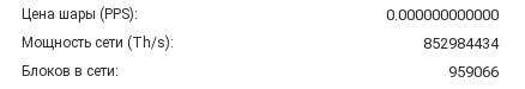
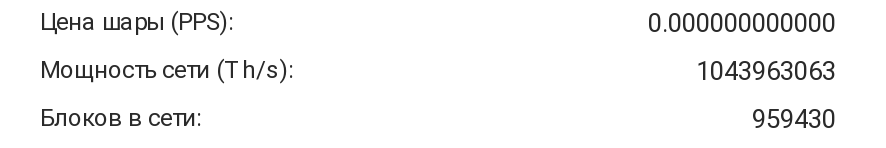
- 852984434
+ 1043963063

- 959066
+ 959430
